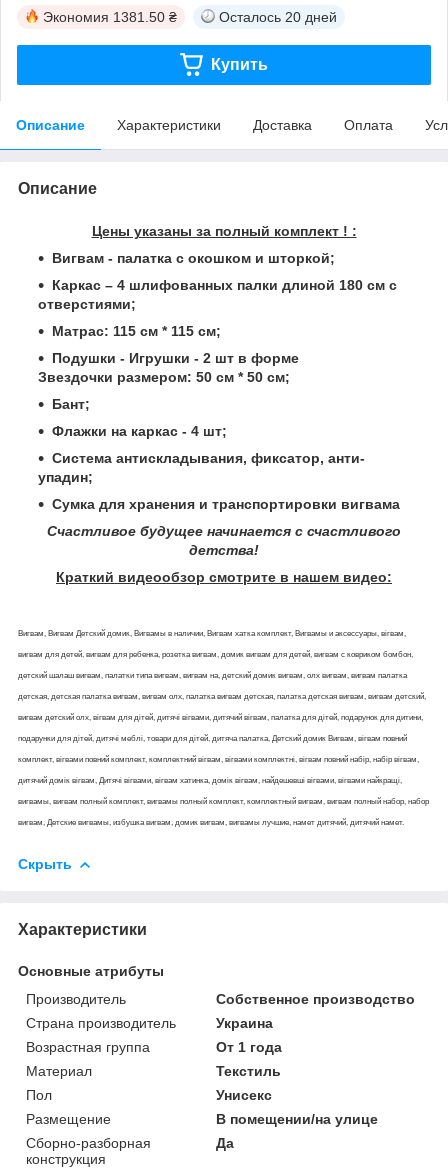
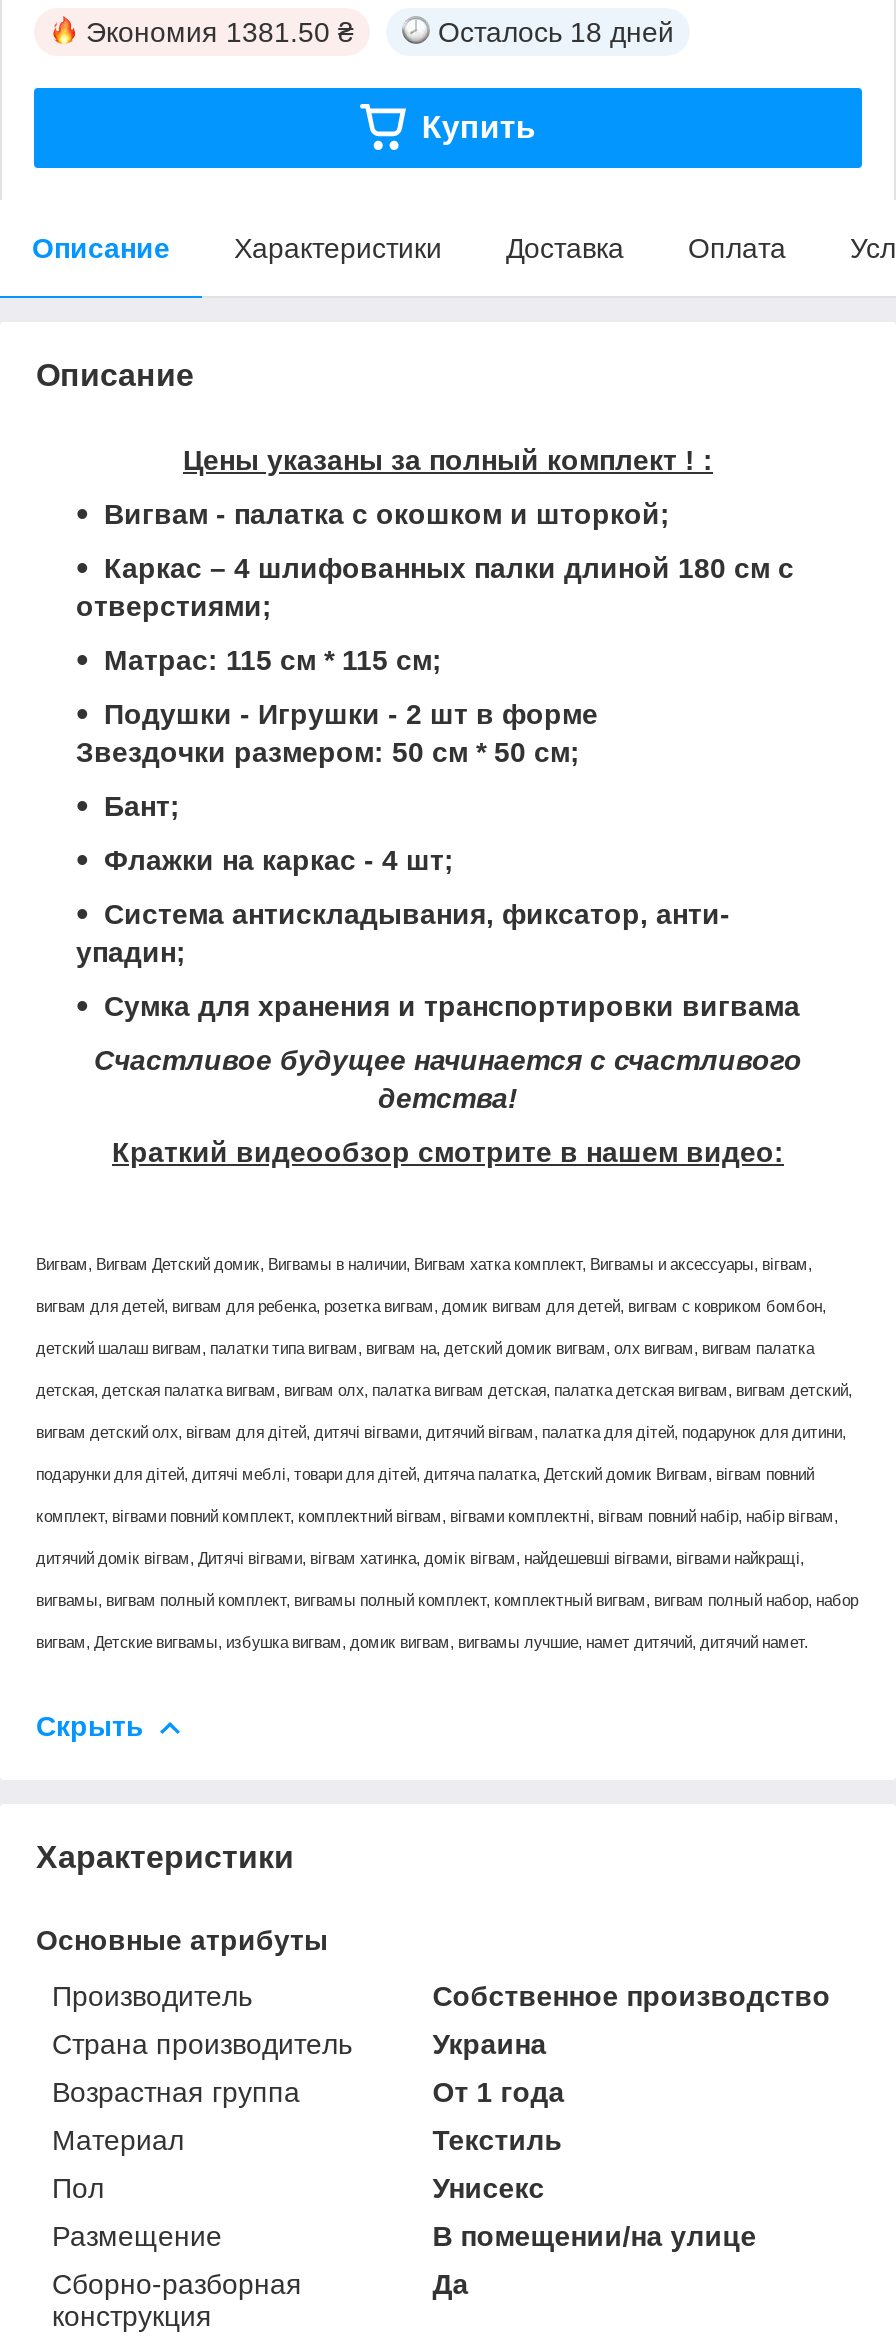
- Осталось 20 дней
+ Осталось 18 дней
